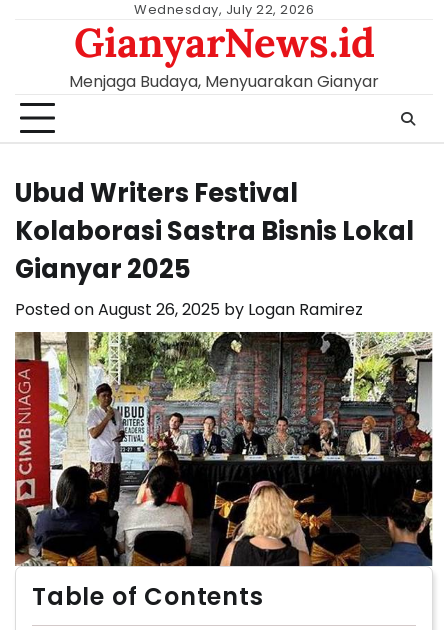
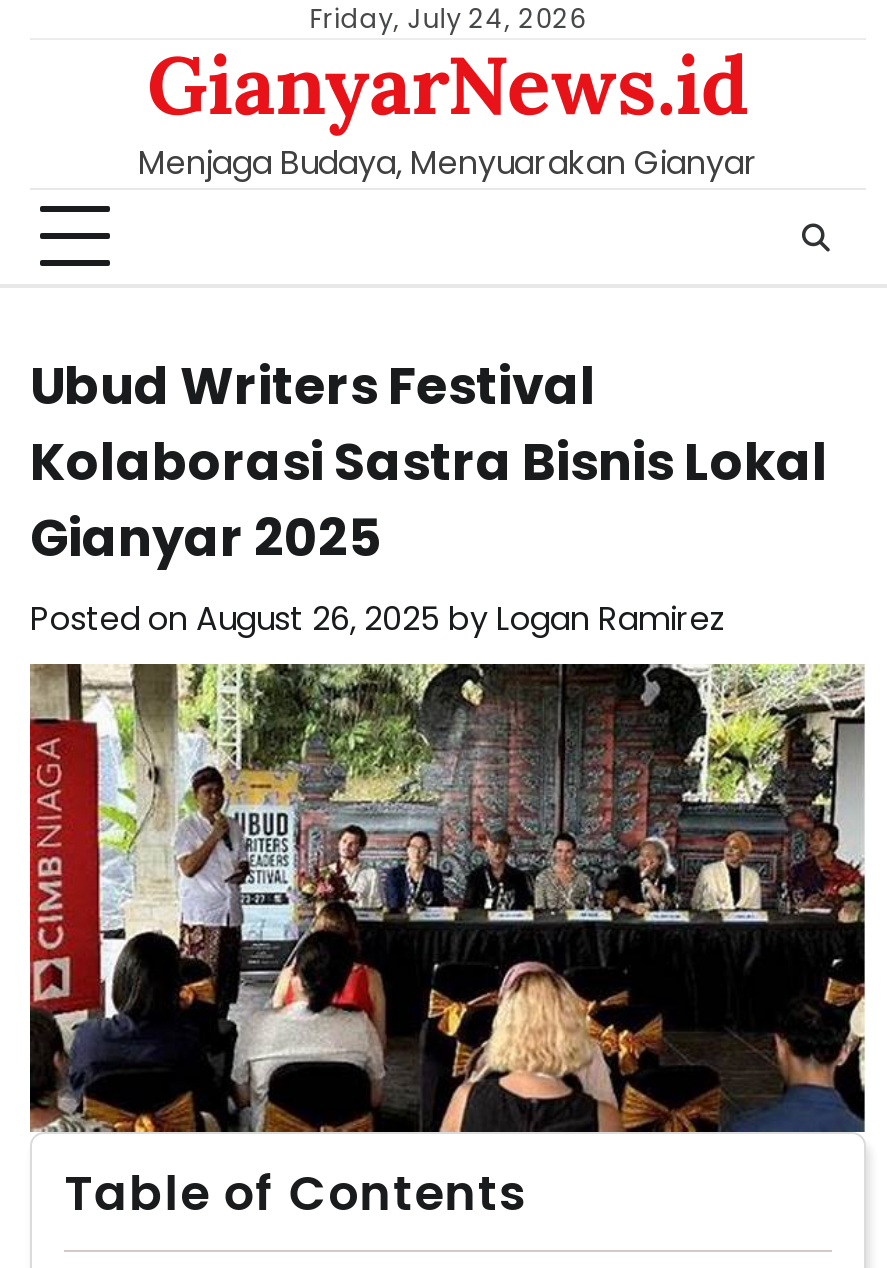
- Wednesday, July 22, 2026
+ Friday, July 24, 2026
